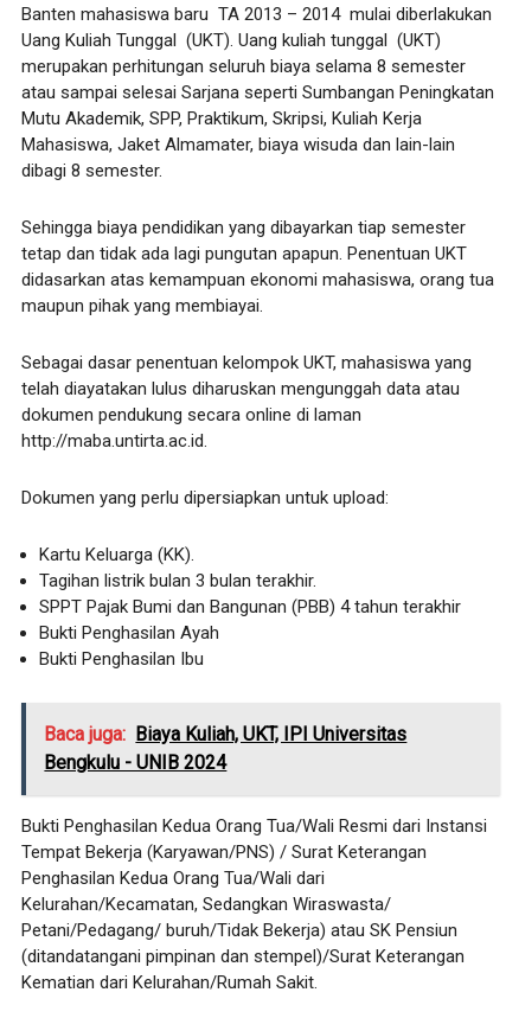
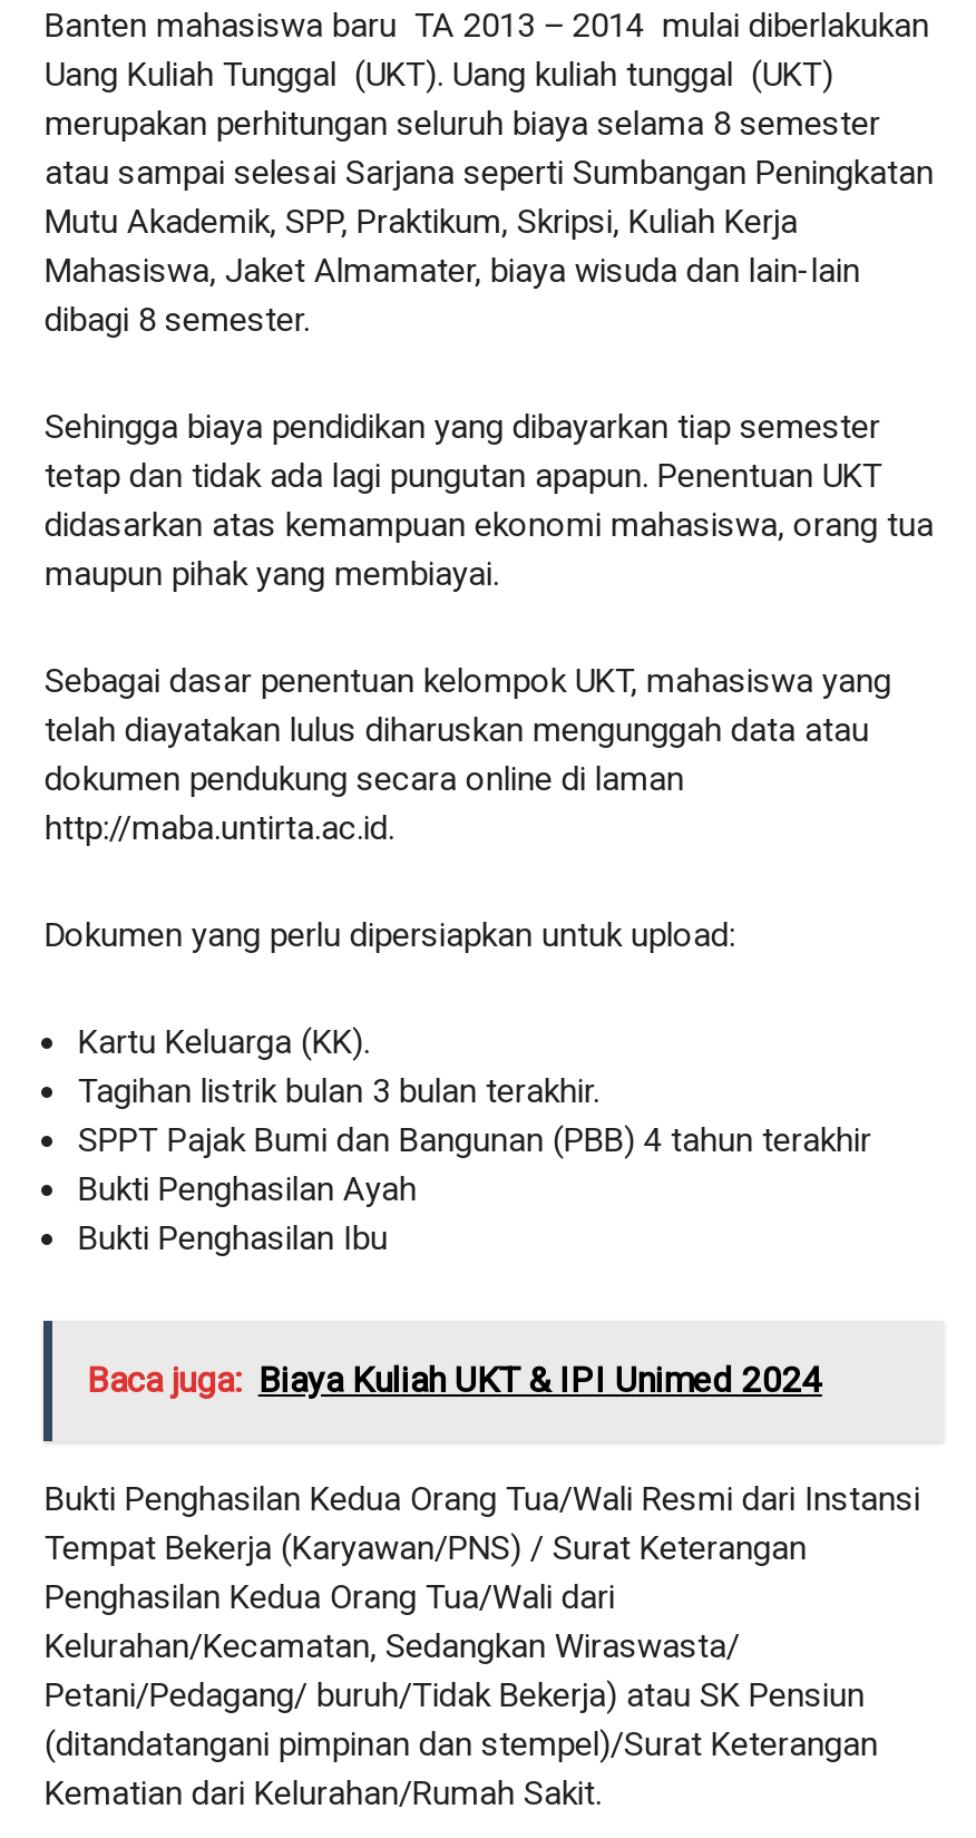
- Baca juga: Biaya Kuliah, UKT, IPI Universitas
- Bengkulu - UNIB 2024
+ Baca juga: Biaya Kuliah UKT & IPI Unimed 2024
